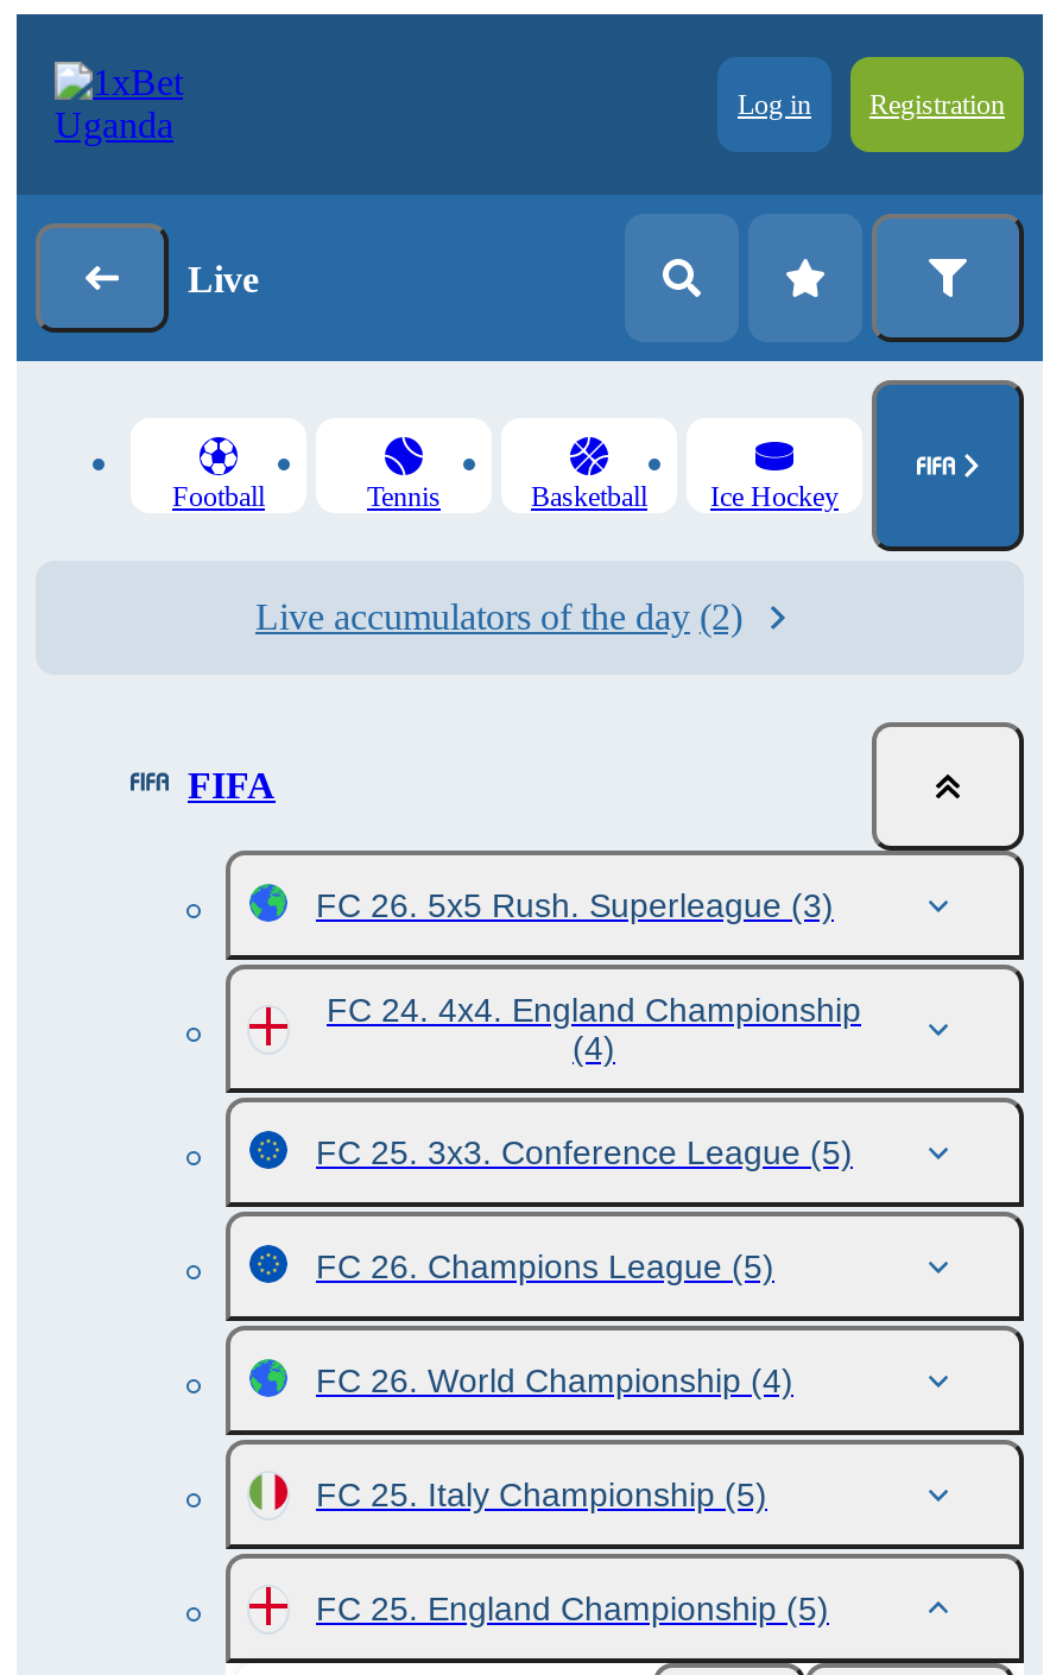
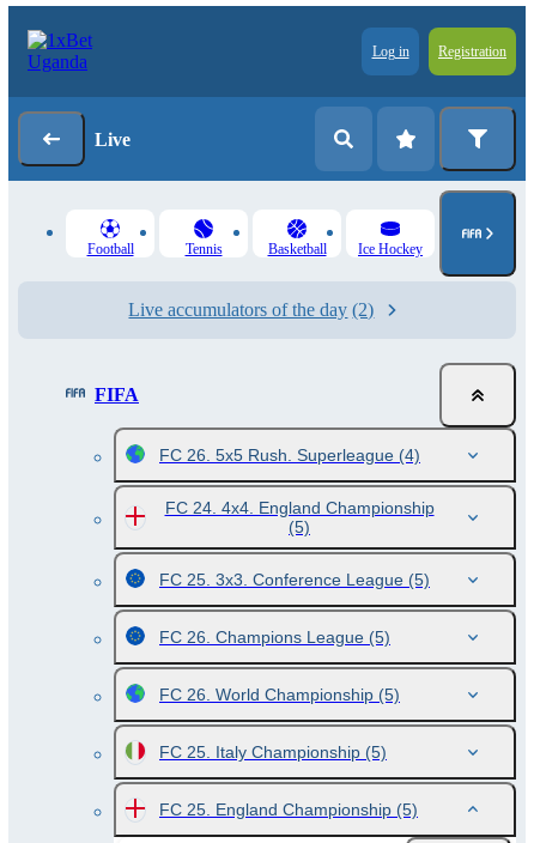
- FC 26. 5x5 Rush. Superleague (3)
+ FC 26. 5x5 Rush. Superleague (4)

- (4)
+ (5)

- FC 26. World Championship (4)
+ FC 26. World Championship (5)
